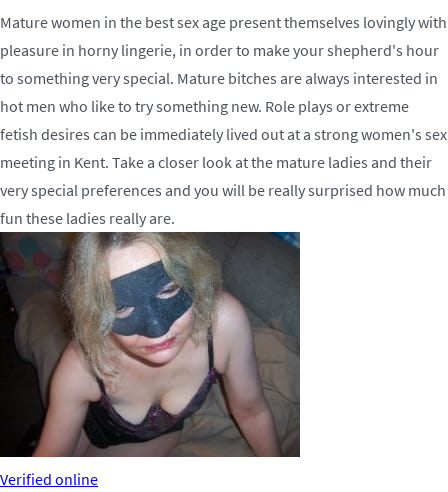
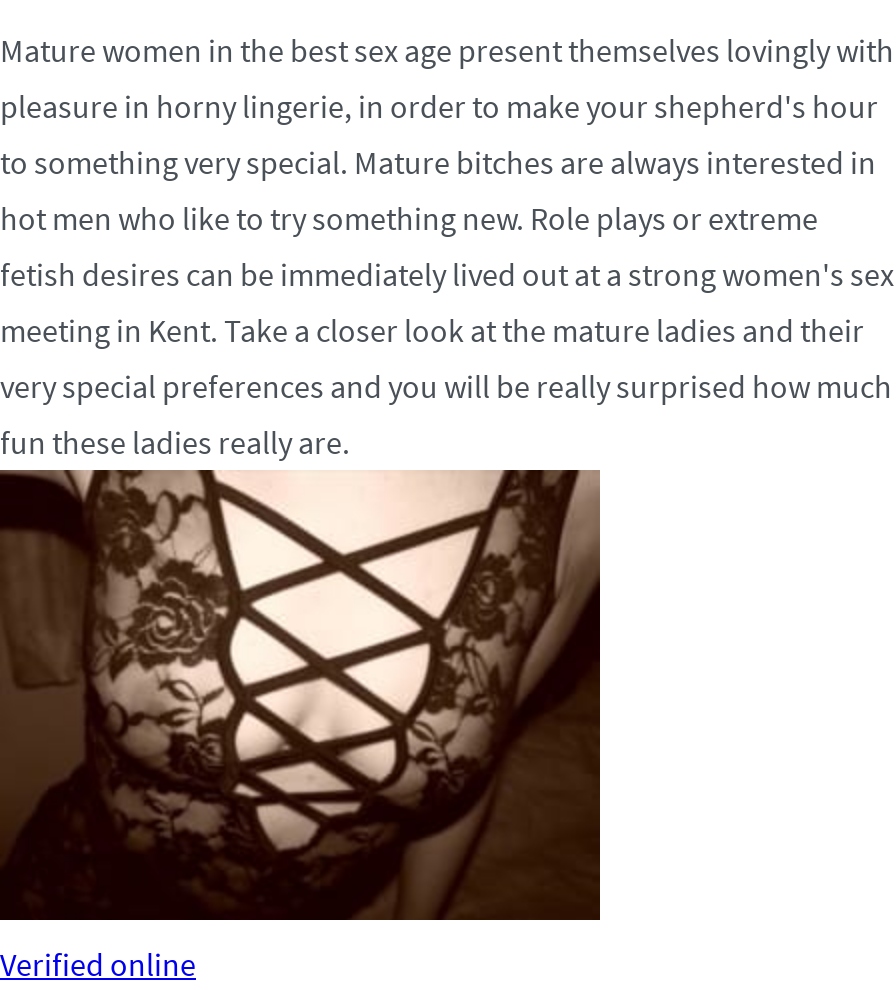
- [image]
+ [image]
